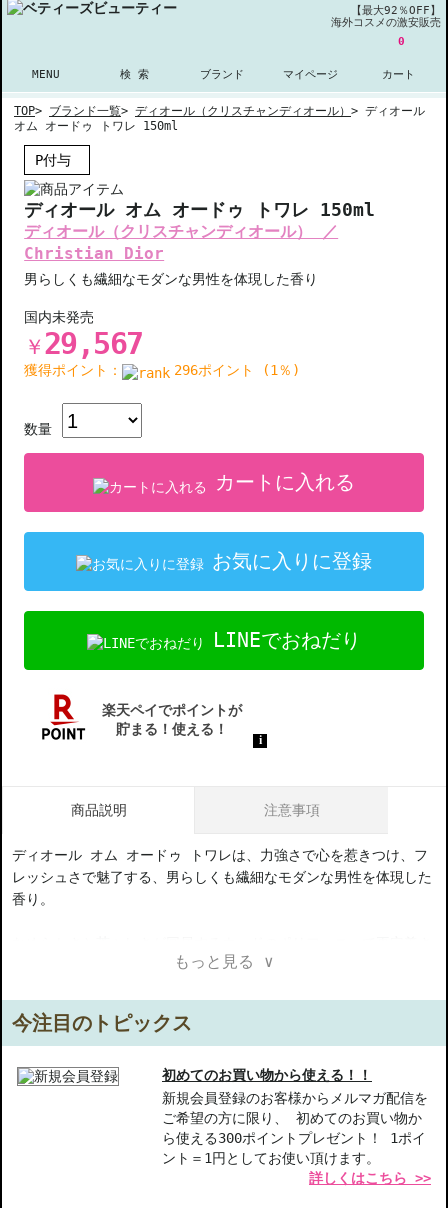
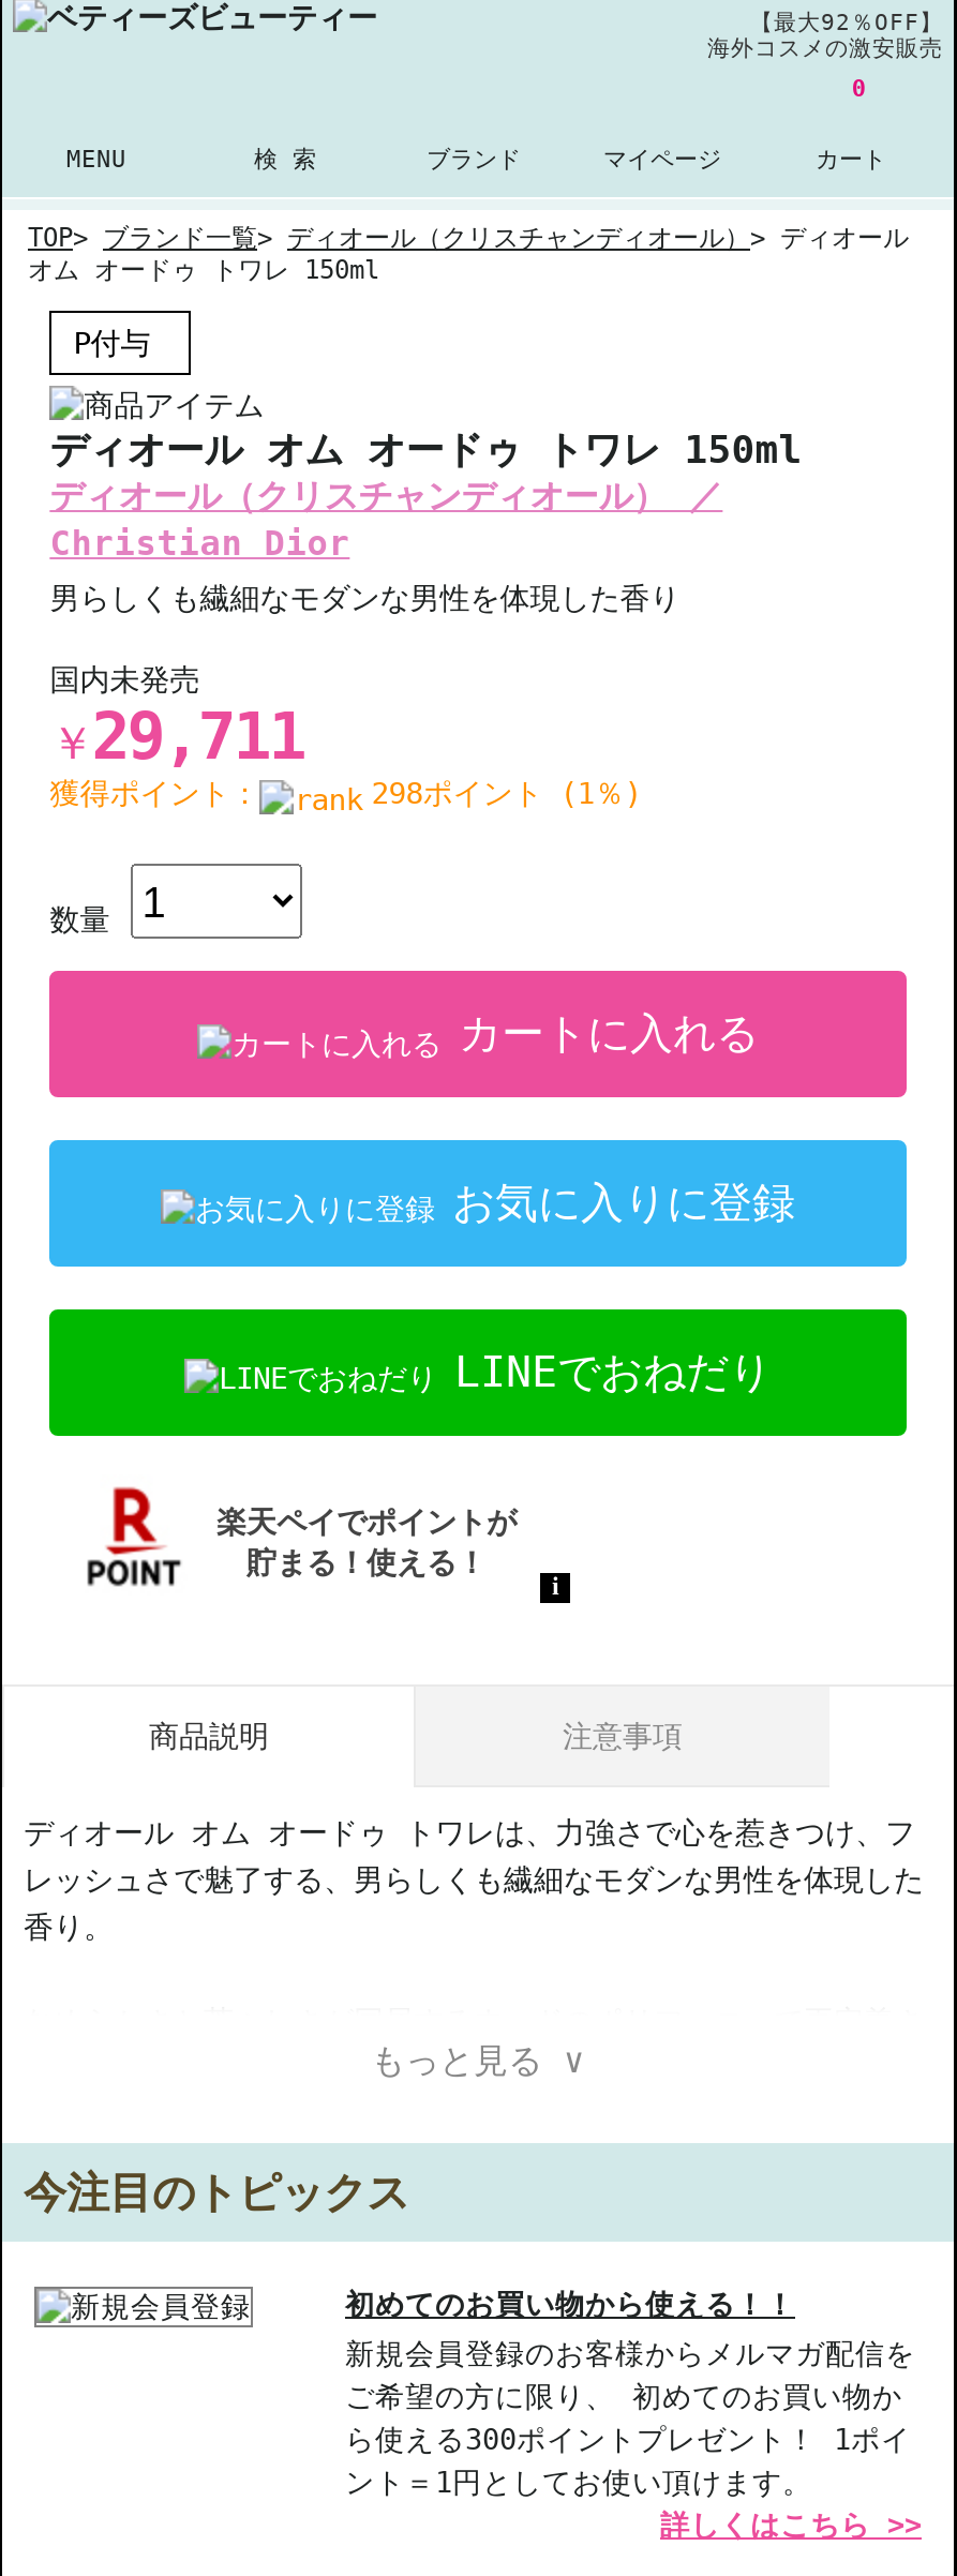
- ￥29,567
+ ￥29,711

- 296ポイント (1％)
+ 298ポイント (1％)
